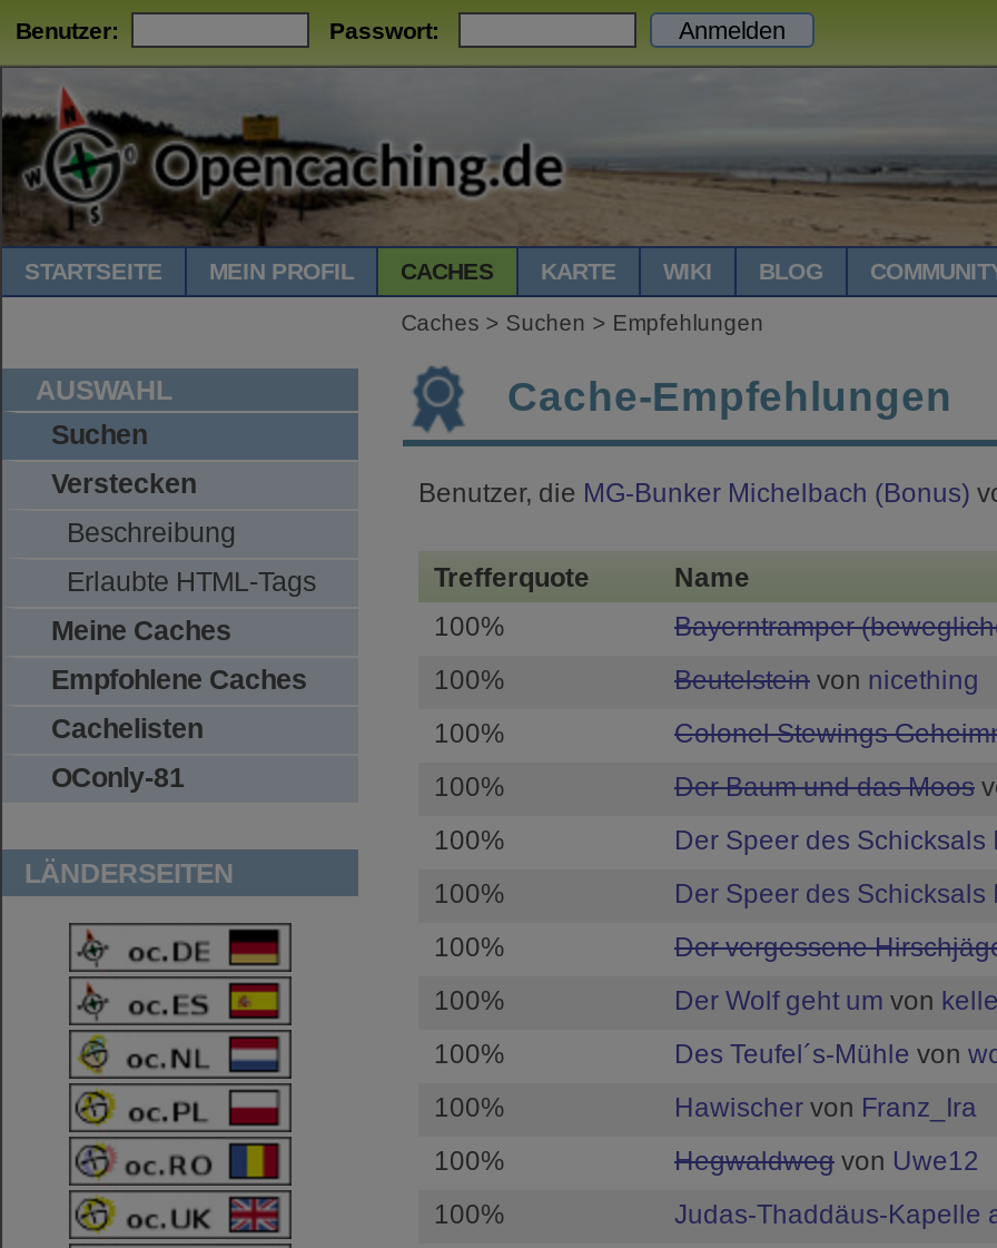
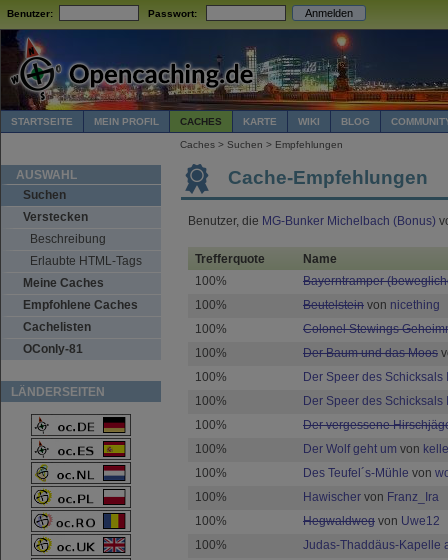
- [image]
+ [image]
